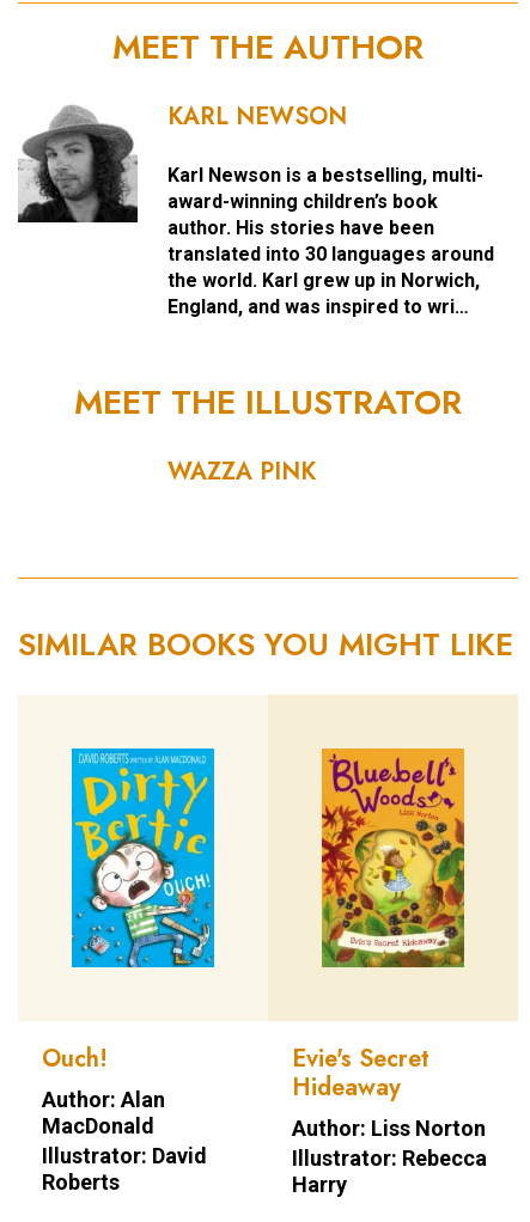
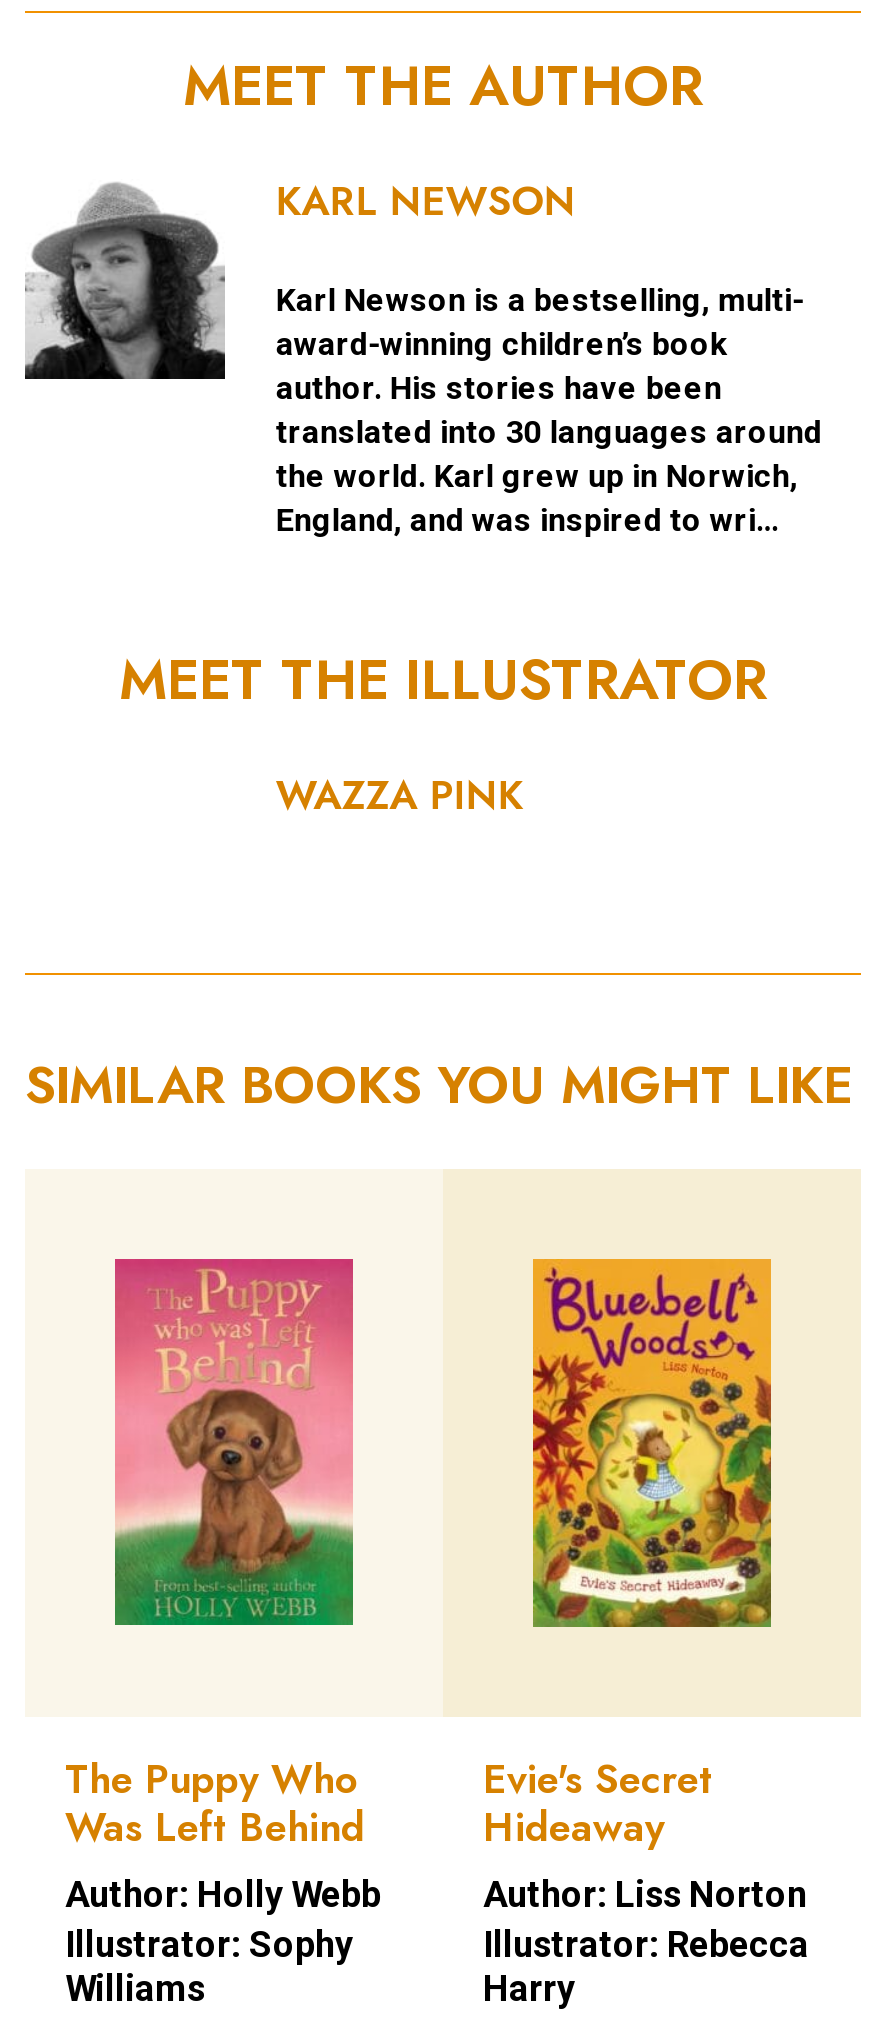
- [image]
+ [image]

- Ouch!
- Author: Alan
- MacDonald
- Illustrator: David
- Roberts
+ The Puppy Who
+ Was Left Behind
+ Author: Holly Webb
+ Illustrator: Sophy
+ Williams
